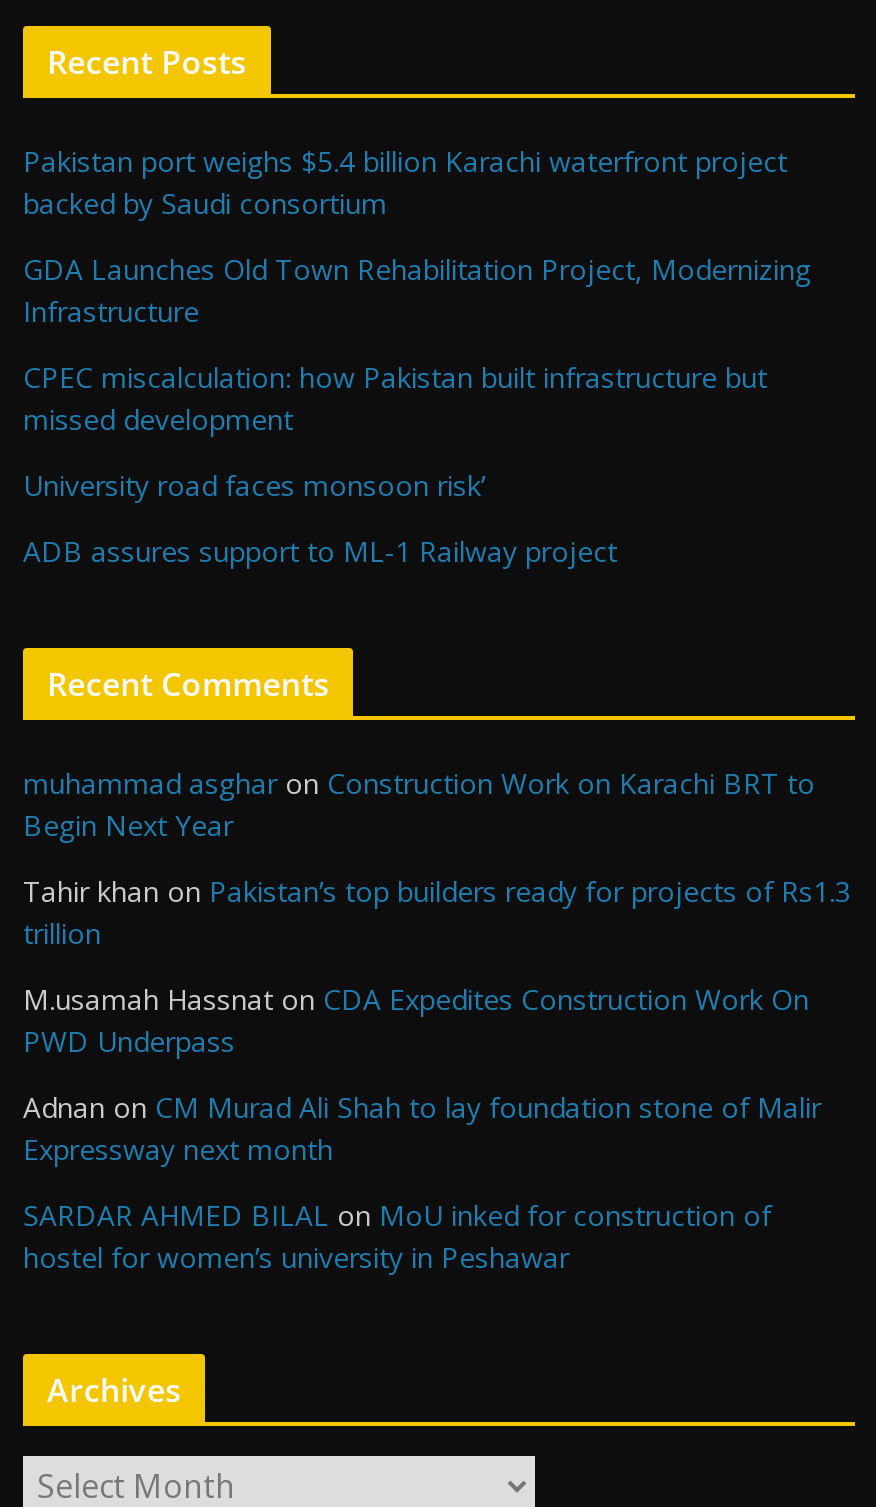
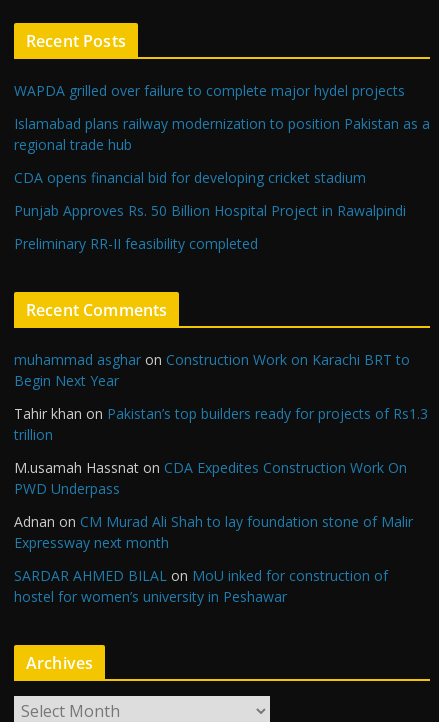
- Pakistan port weighs $5.4 billion Karachi waterfront project
- backed by Saudi consortium
+ WAPDA grilled over failure to complete major hydel projects

- GDA Launches Old Town Rehabilitation Project, Modernizing
- Infrastructure
+ Islamabad plans railway modernization to position Pakistan as a
+ regional trade hub

- CPEC miscalculation: how Pakistan built infrastructure but
- missed development
+ CDA opens financial bid for developing cricket stadium

- University road faces monsoon risk’
+ Punjab Approves Rs. 50 Billion Hospital Project in Rawalpindi

- ADB assures support to ML-1 Railway project
+ Preliminary RR-II feasibility completed
